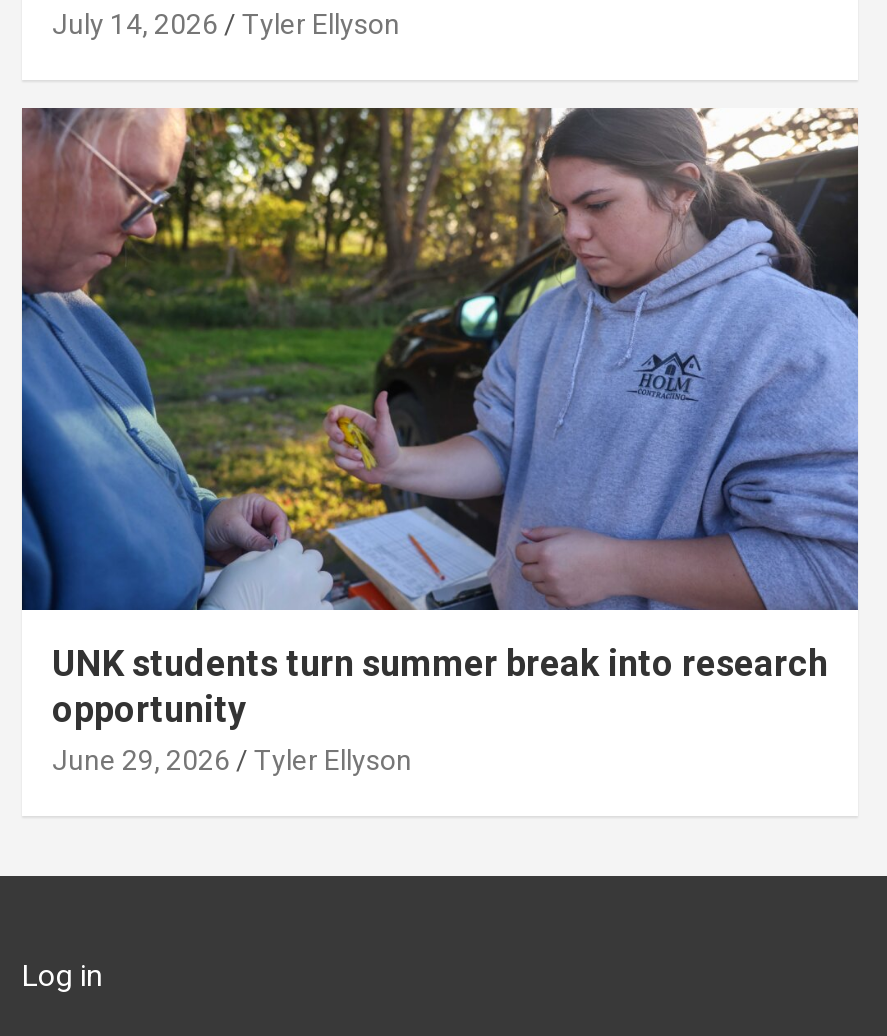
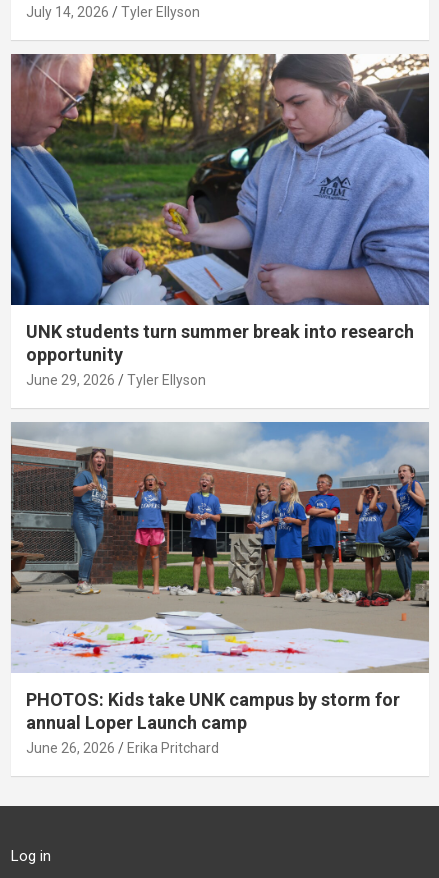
+ [image]
+ PHOTOS: Kids take UNK campus by storm for
+ annual Loper Launch camp
+ June 26, 2026
+ Erika Pritchard
